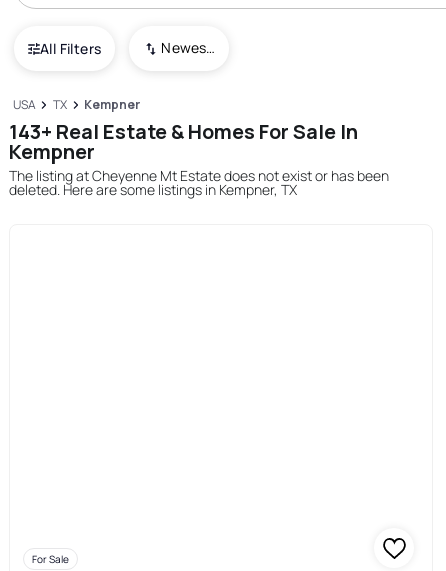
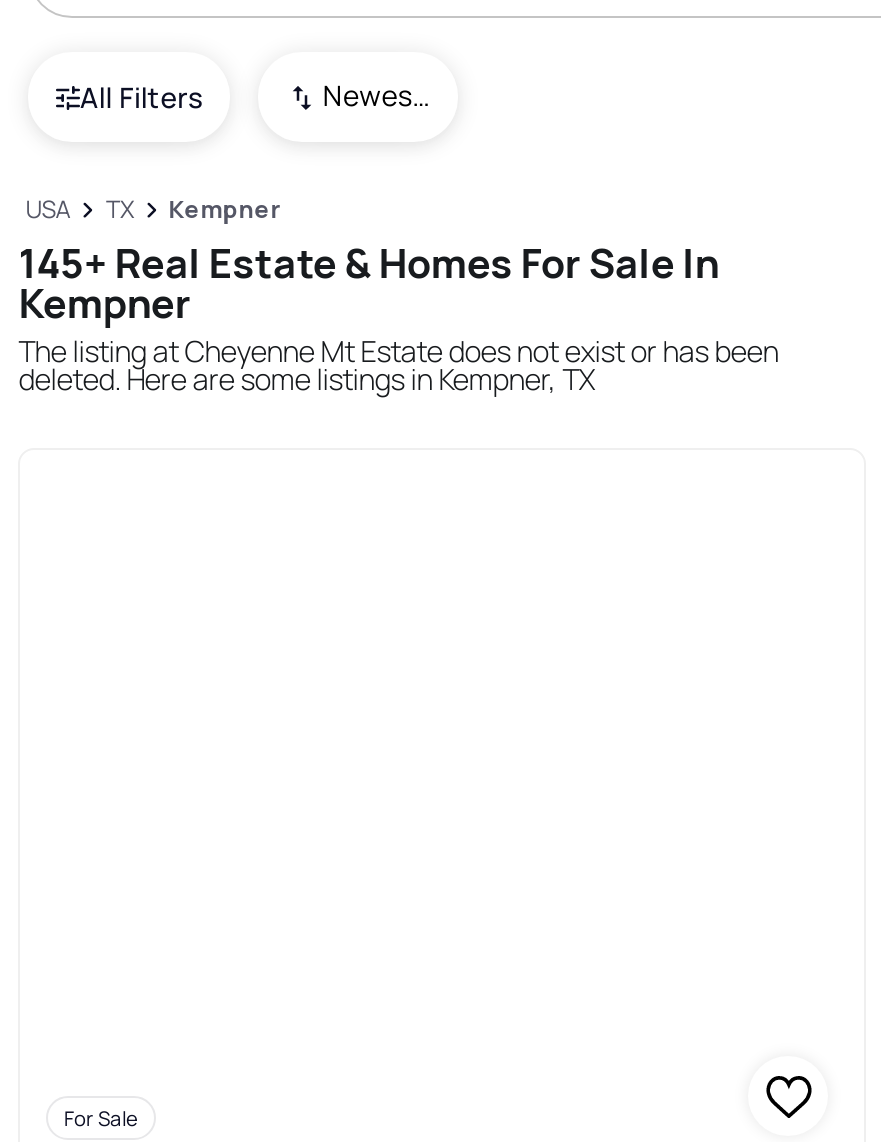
- 143+ Real Estate & Homes For Sale In
+ 145+ Real Estate & Homes For Sale In
